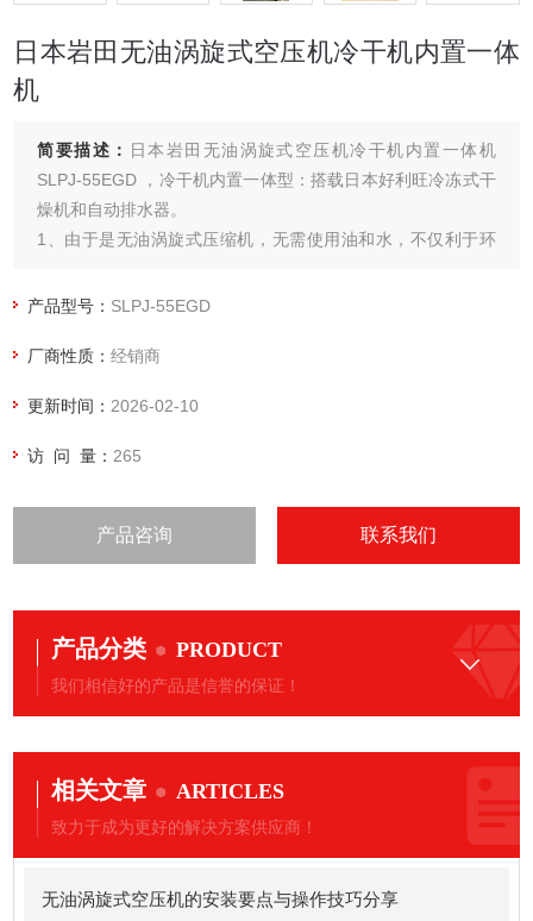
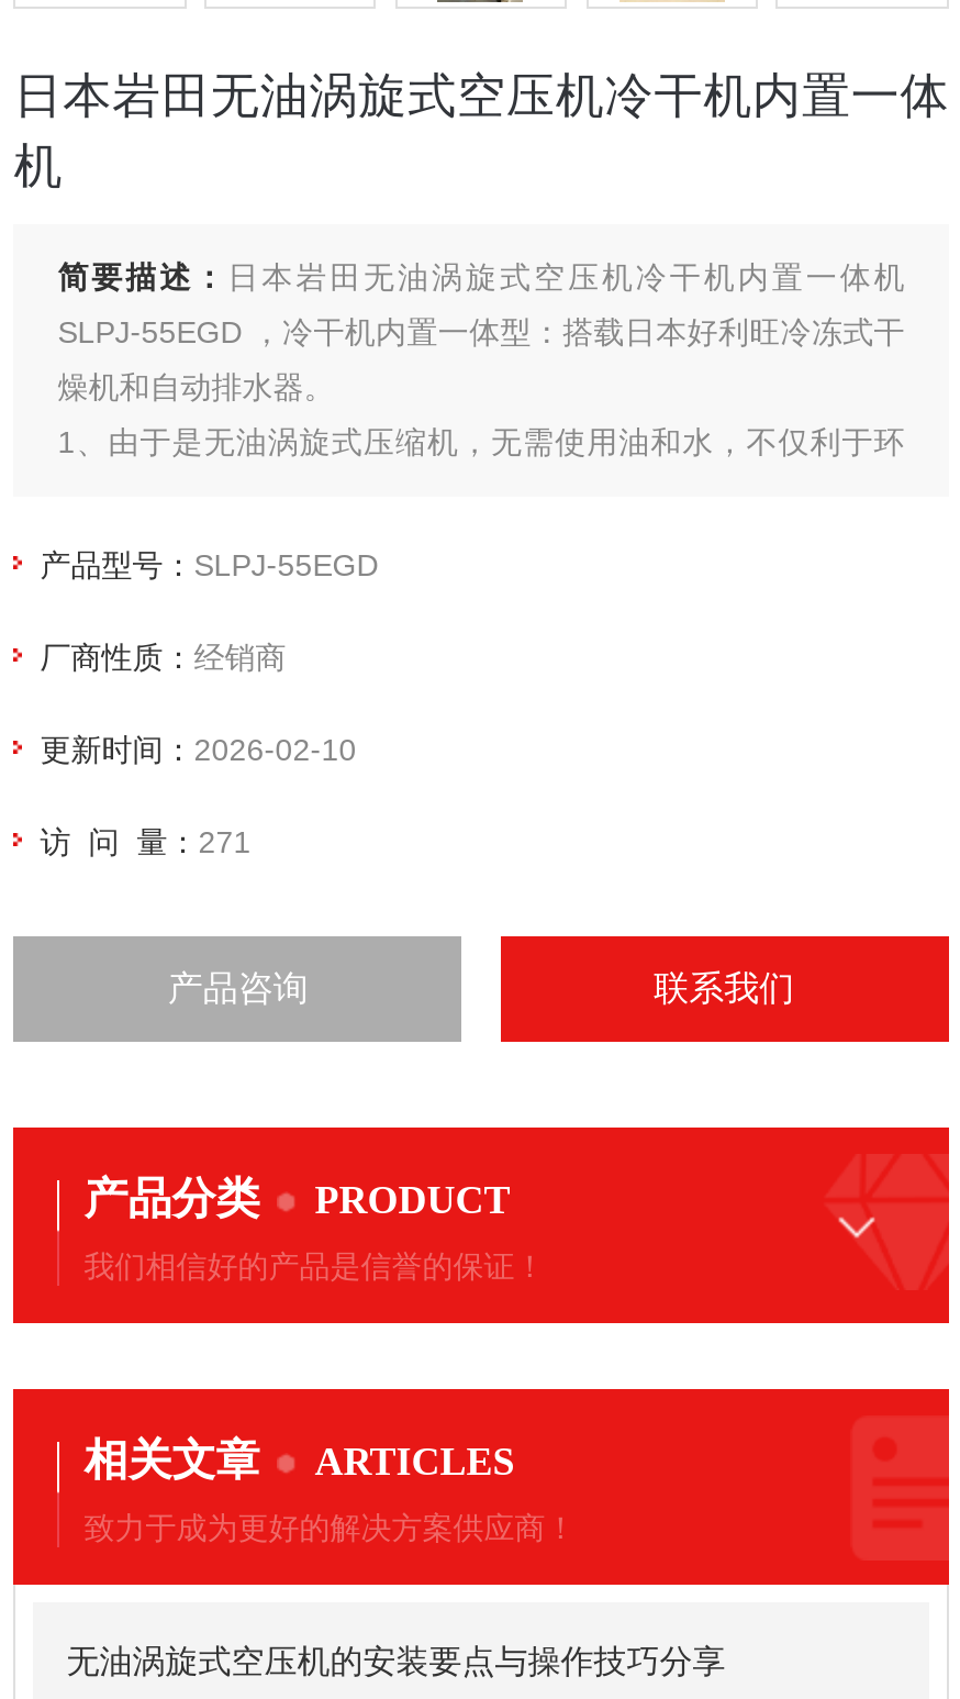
- 访 问 量：265
+ 访 问 量：271
